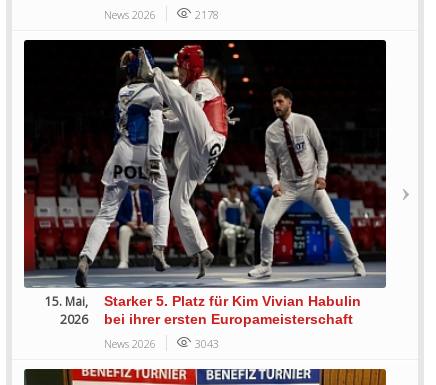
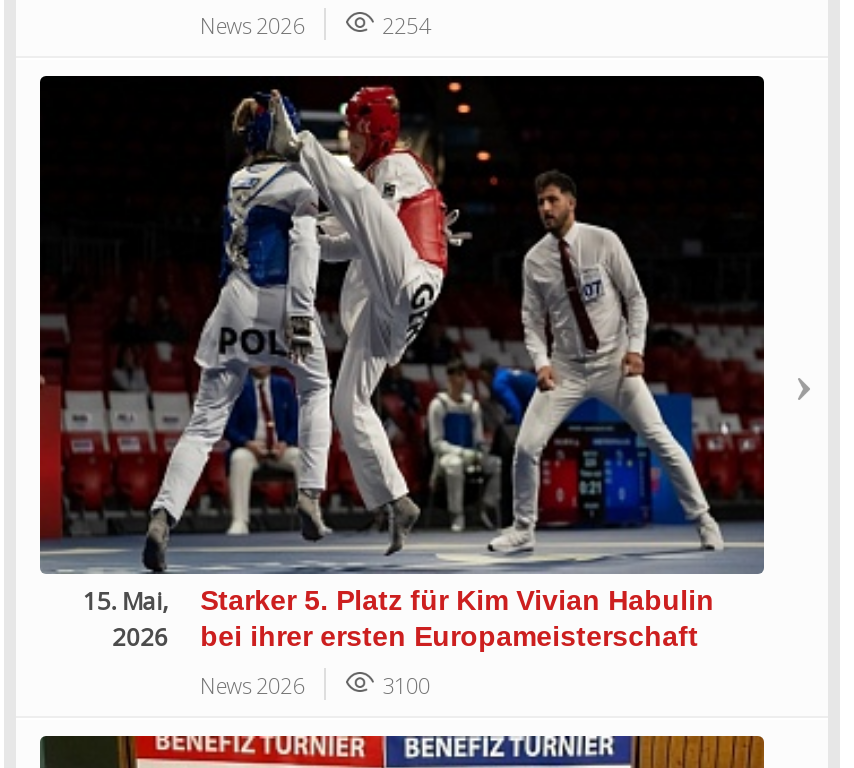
- 2178
+ 2254

- 3043
+ 3100
